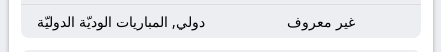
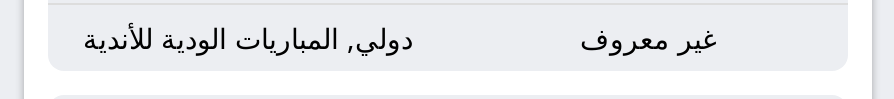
- دولي, المباريات الوديّة الدوليّة
+ دولي, المباريات الودية للأندية
